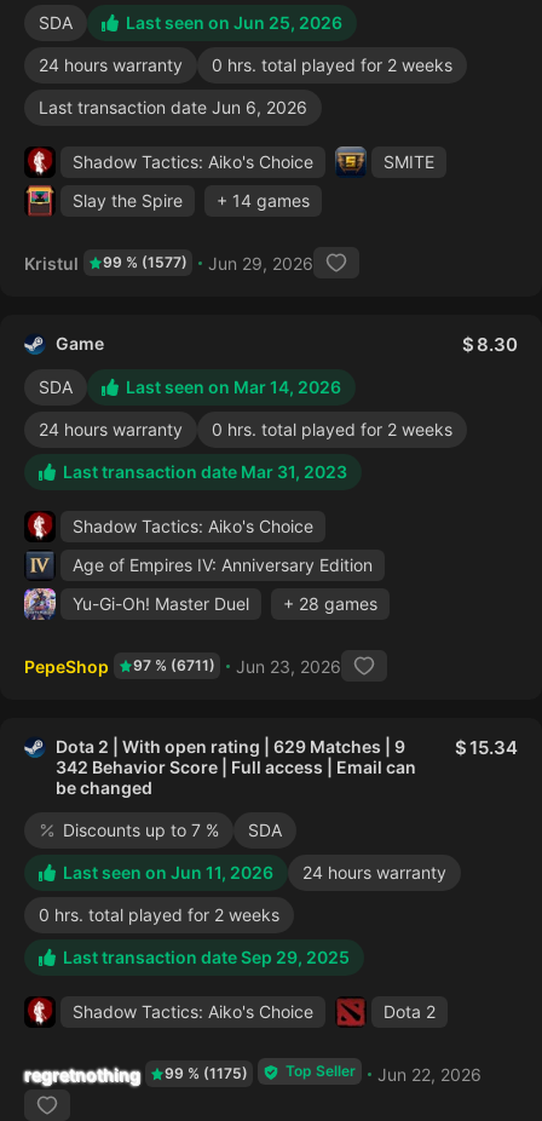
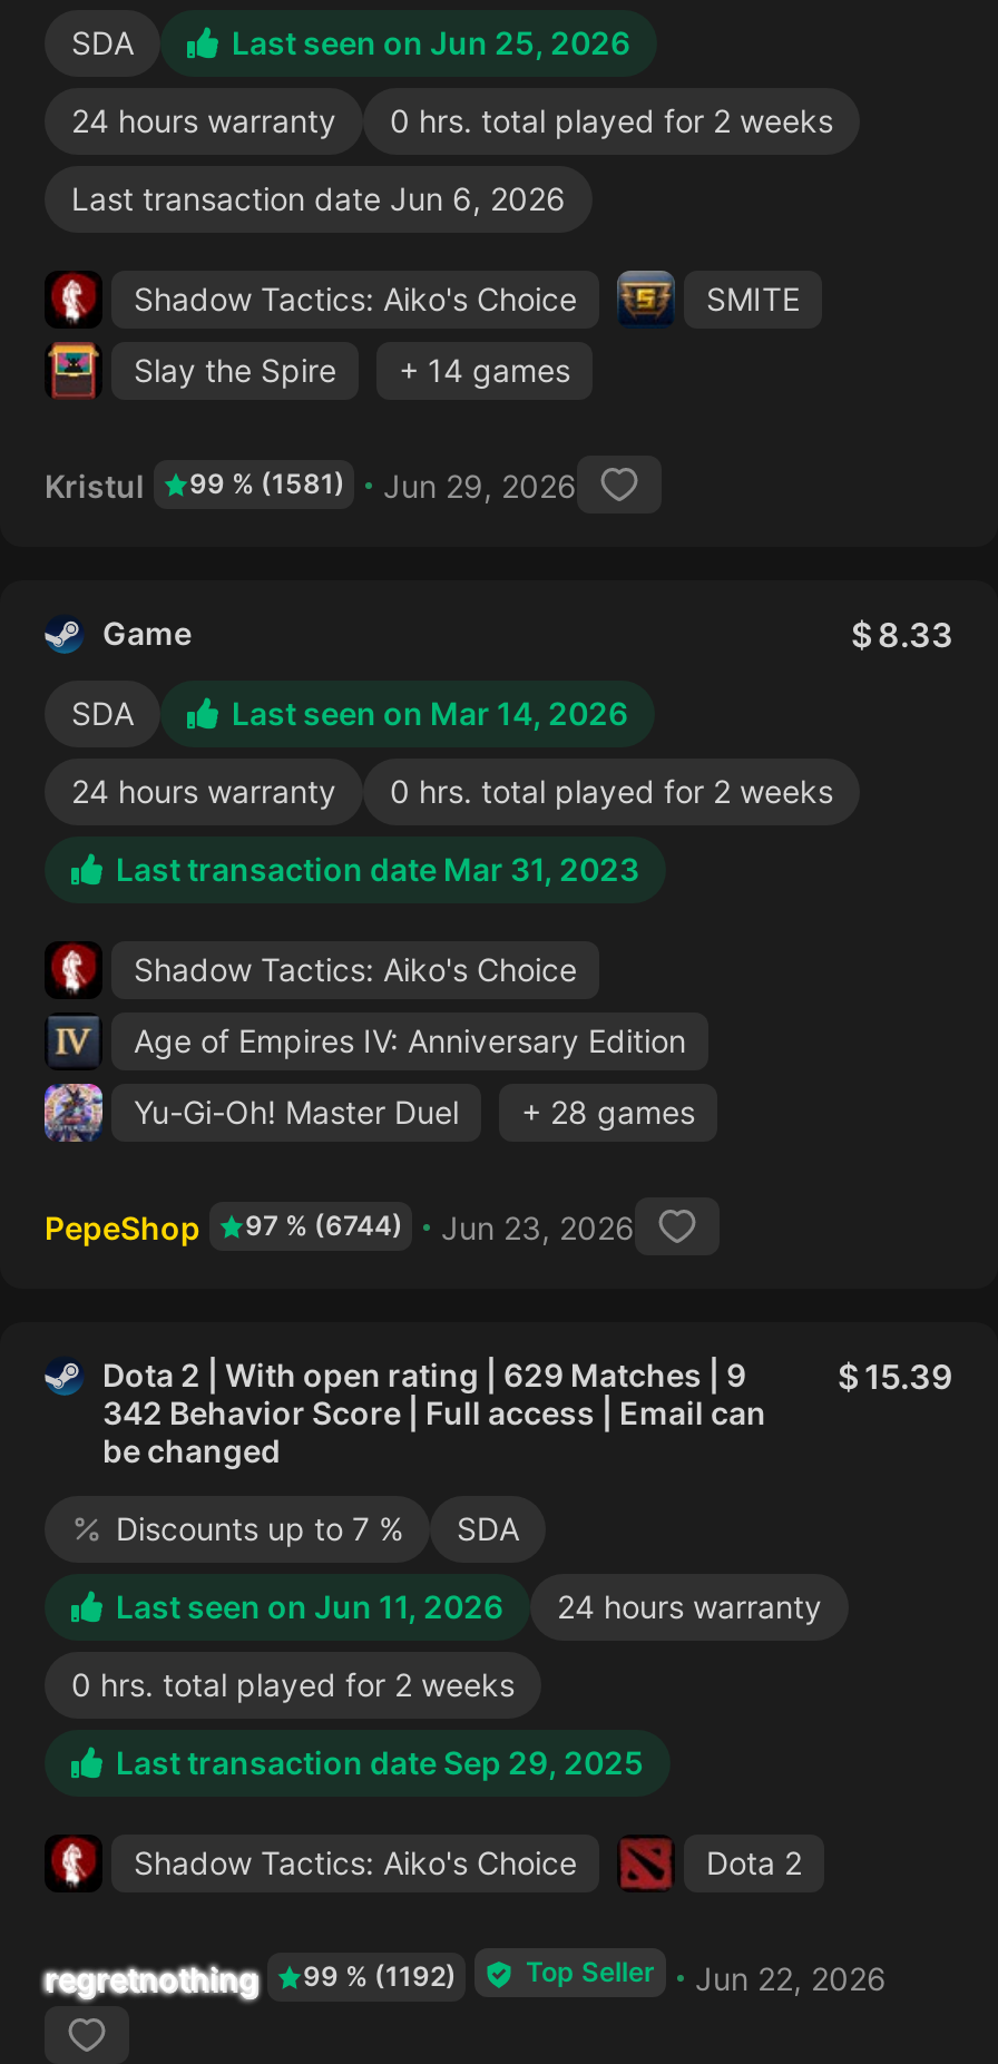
- Kristul 99 % (1577) Jun 29, 2026
+ Kristul 99 % (1581) Jun 29, 2026

- 8.30
+ 8.33

- PepeShop 97 % (6711) Jun 23, 2026
+ PepeShop 97 % (6744) Jun 23, 2026

- 15.34
+ 15.39

- regretnothing 99 % (1175)
+ regretnothing 99 % (1192)
